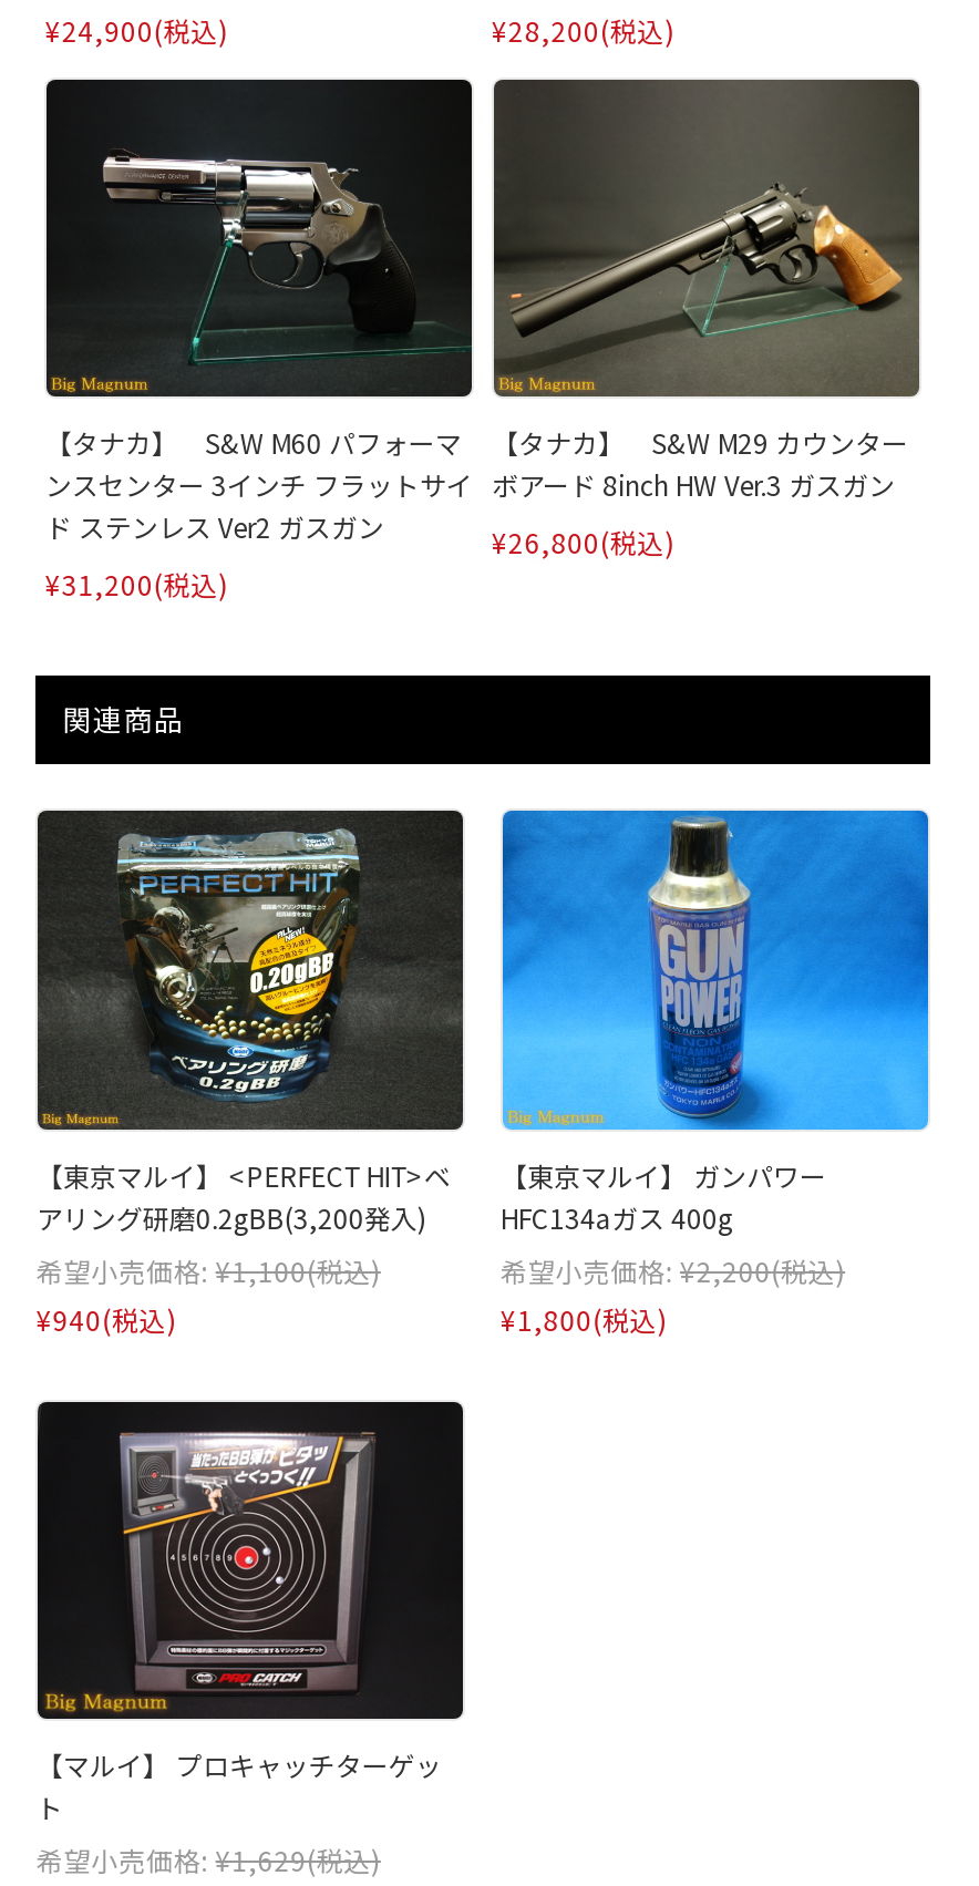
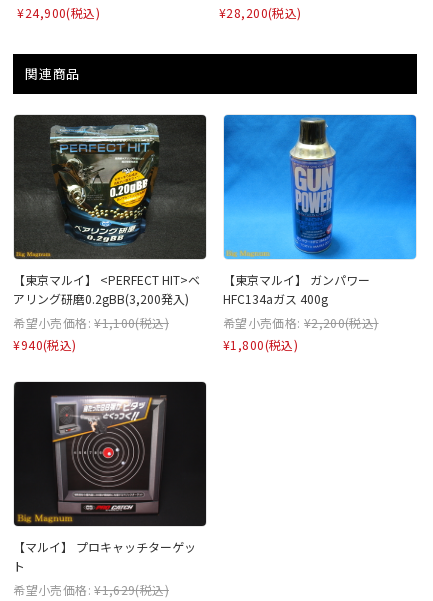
- [image]
- 【タナカ】 S&W M60 パフォーマ
- ンスセンター 3インチ フラットサイ
- ド ステンレス Ver2 ガスガン
- ¥31,200(税込)

- [image]
- 【タナカ】 S&W M29 カウンター
- ボアード 8inch HW Ver.3 ガスガン
- ¥26,800(税込)
